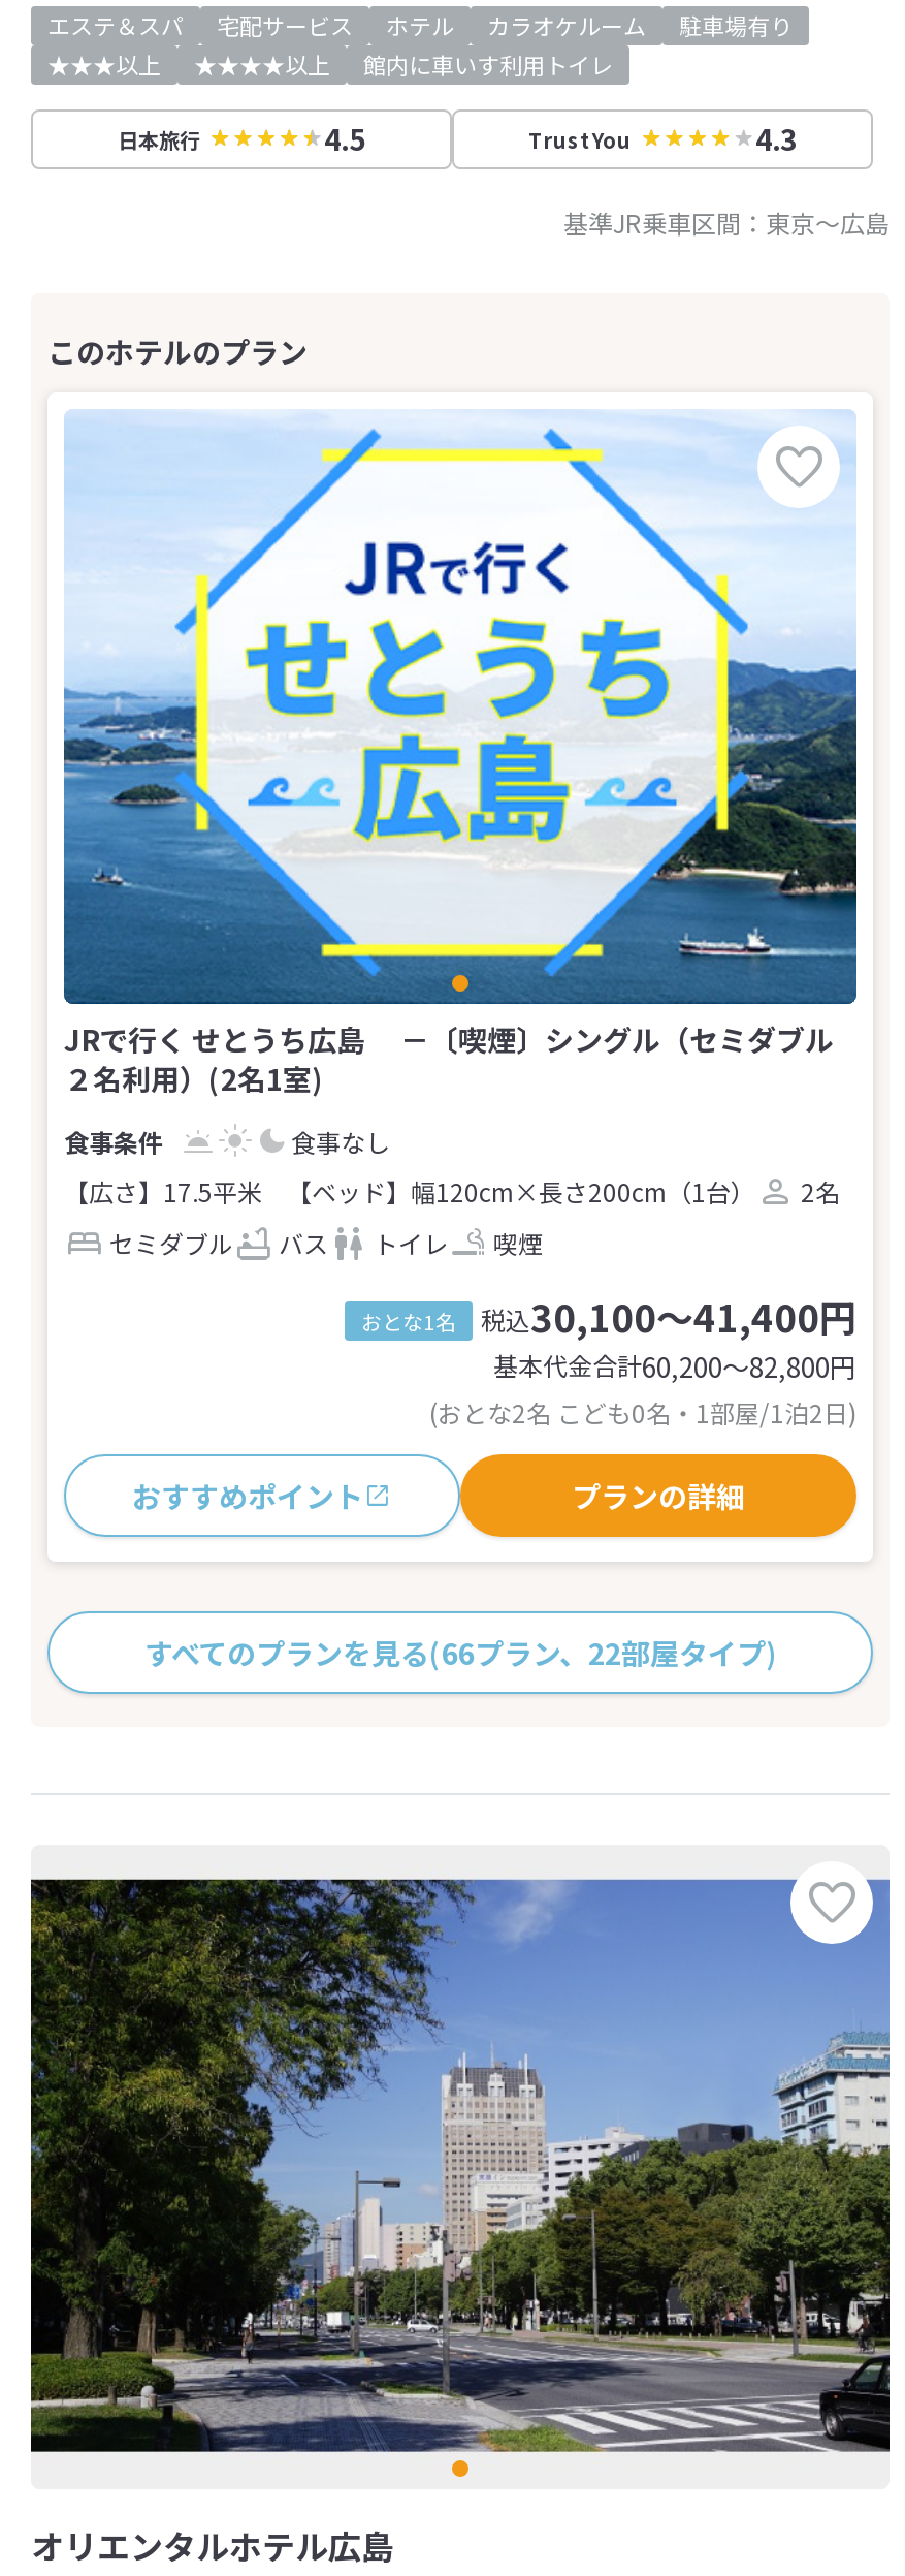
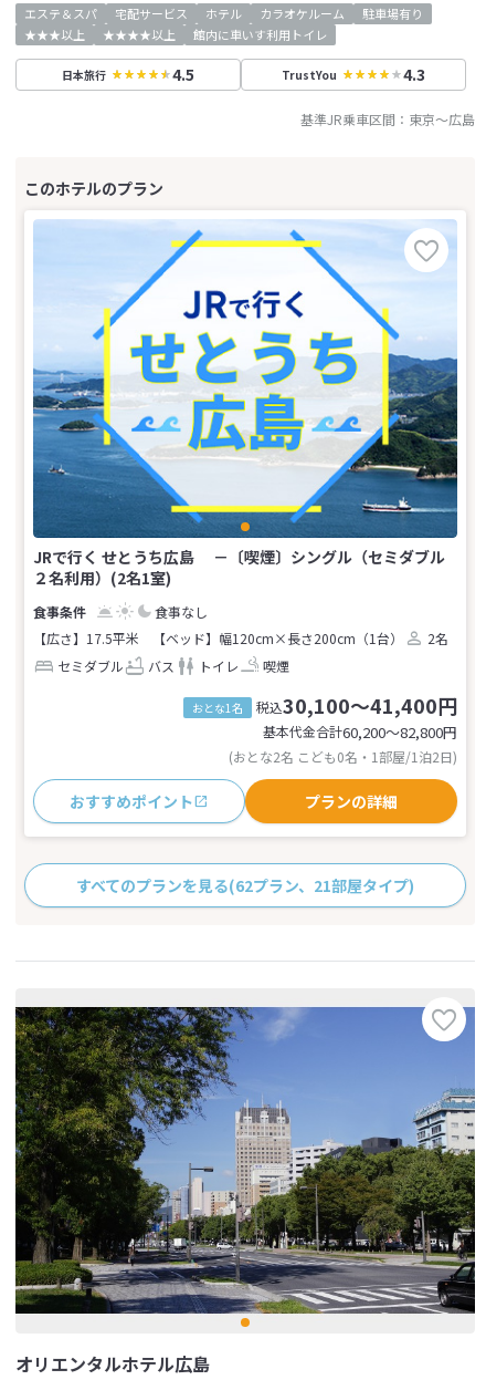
- すべてのプランを見る(66プラン、22部屋タイプ)
+ すべてのプランを見る(62プラン、21部屋タイプ)
